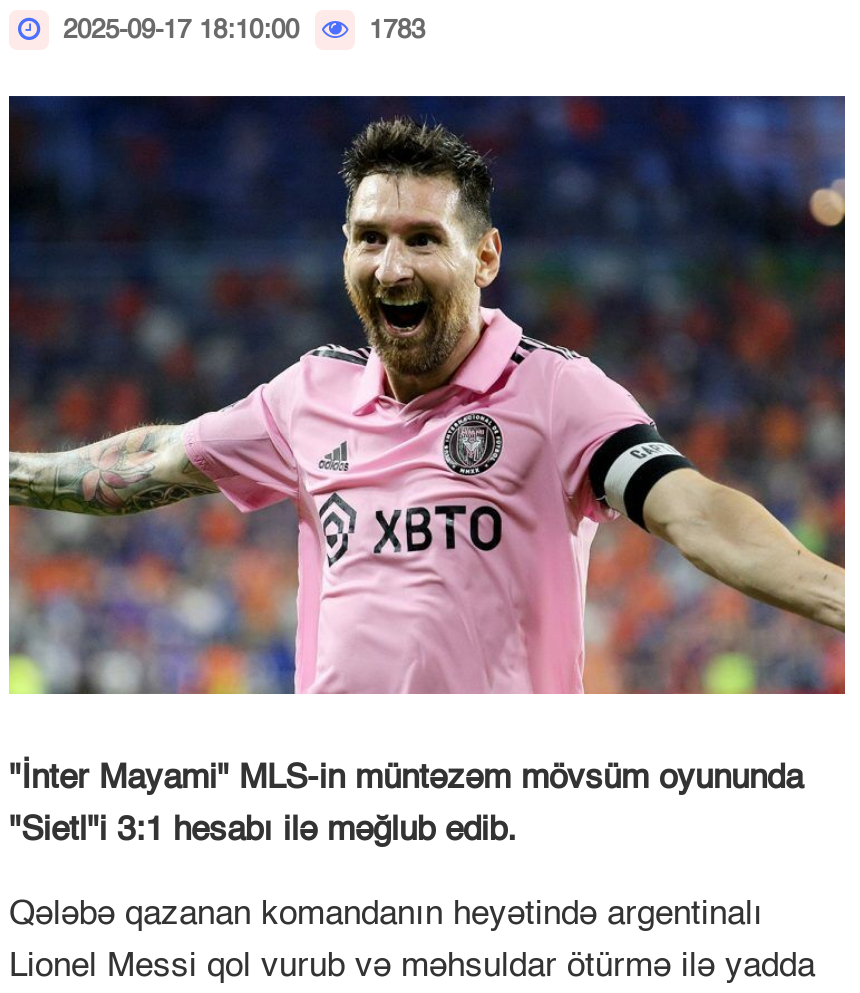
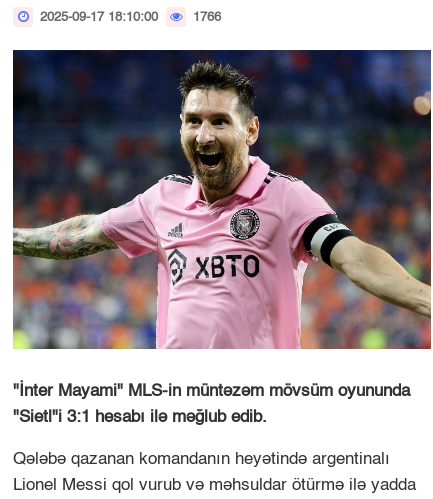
- 1783
+ 1766
